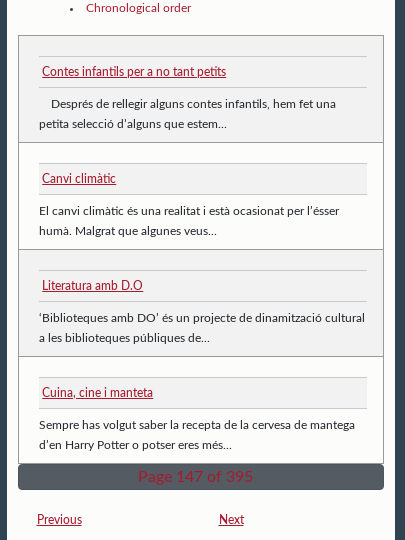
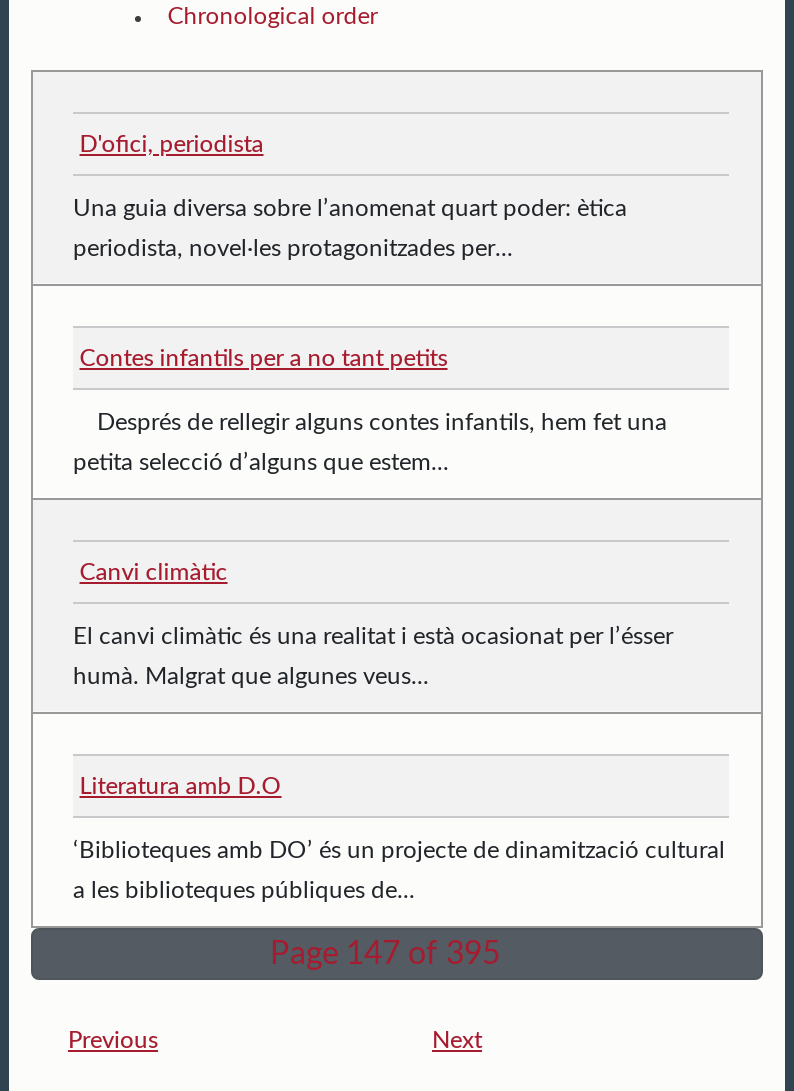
+ D'ofici, periodista
+ Una guia diversa sobre l’anomenat quart poder: ètica
+ periodista, novel·les protagonitzades per...

moved down: Contes infantils per a no tant petits | Després de rellegir alguns contes infantils, hem fet una | petita selecció d’alguns que estem... | ... | ‘Biblioteques amb DO’ és un projecte de dinamització cultural | a les biblioteques públiques de...

- Cuina, cine i manteta
- Sempre has volgut saber la recepta de la cervesa de mantega
- d’en Harry Potter o potser eres més...
